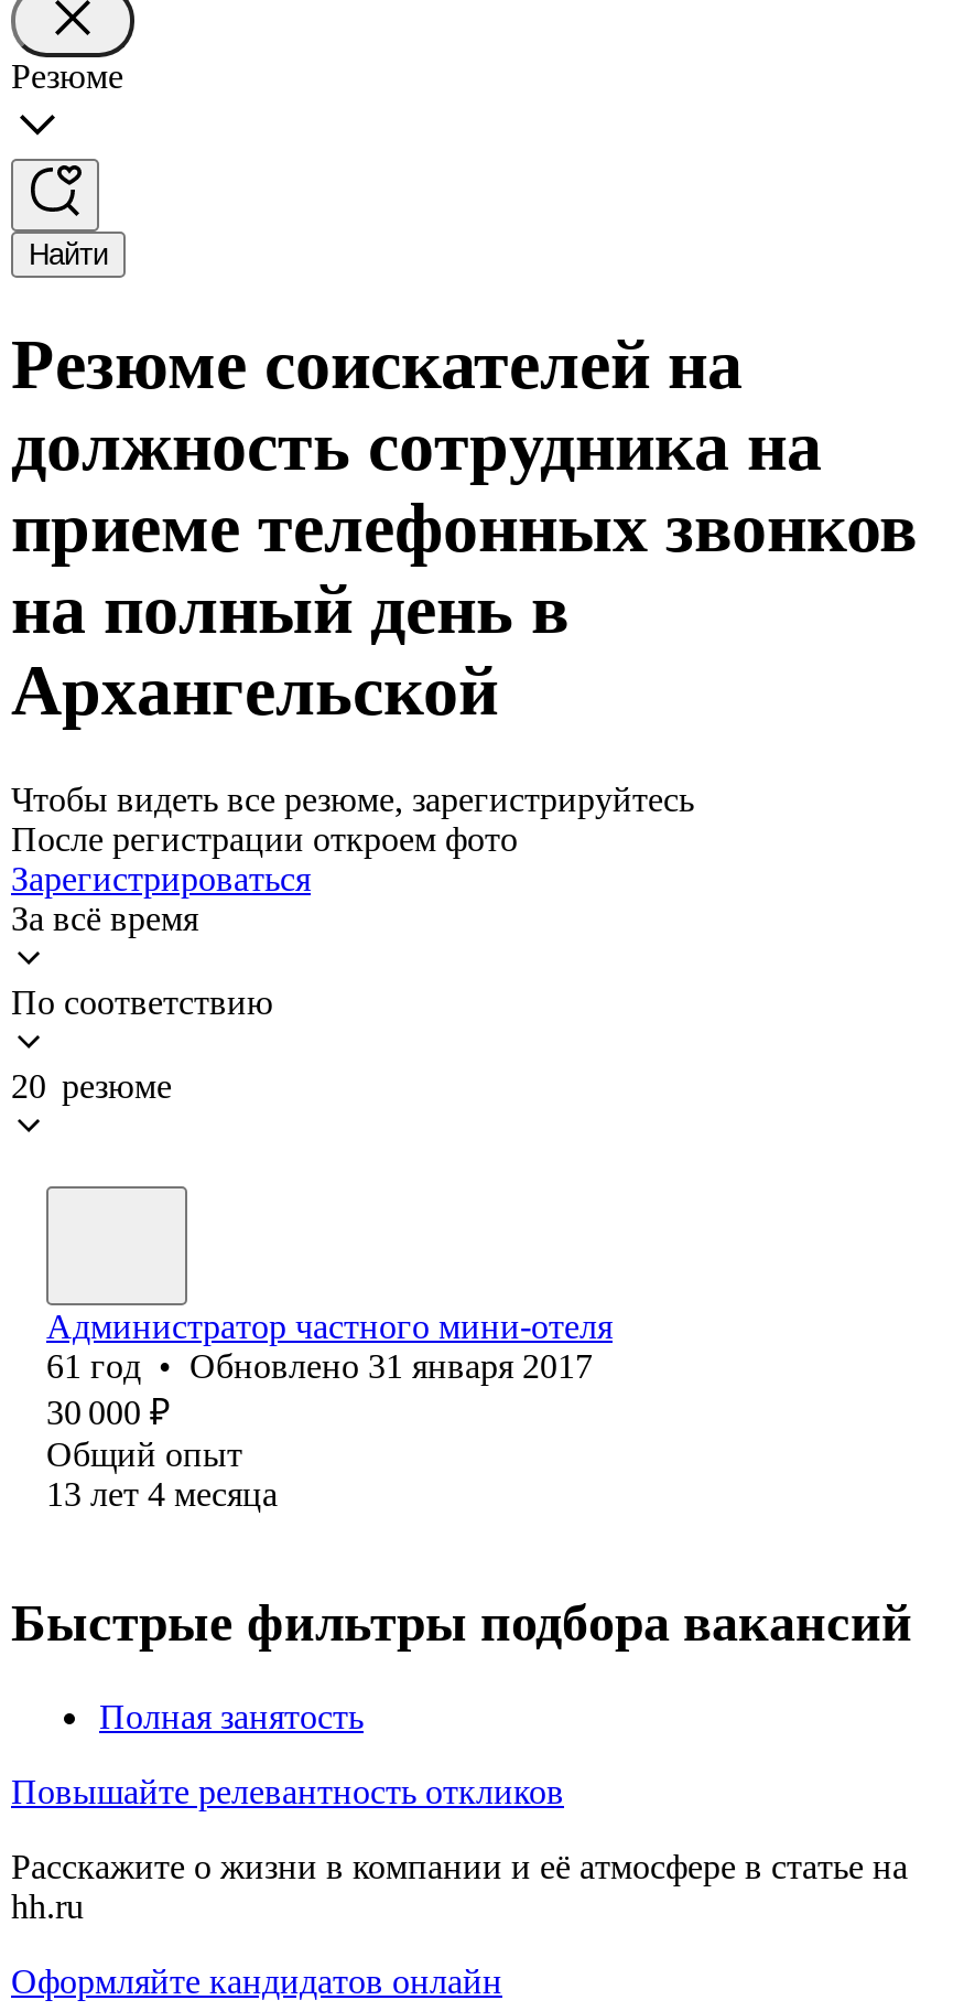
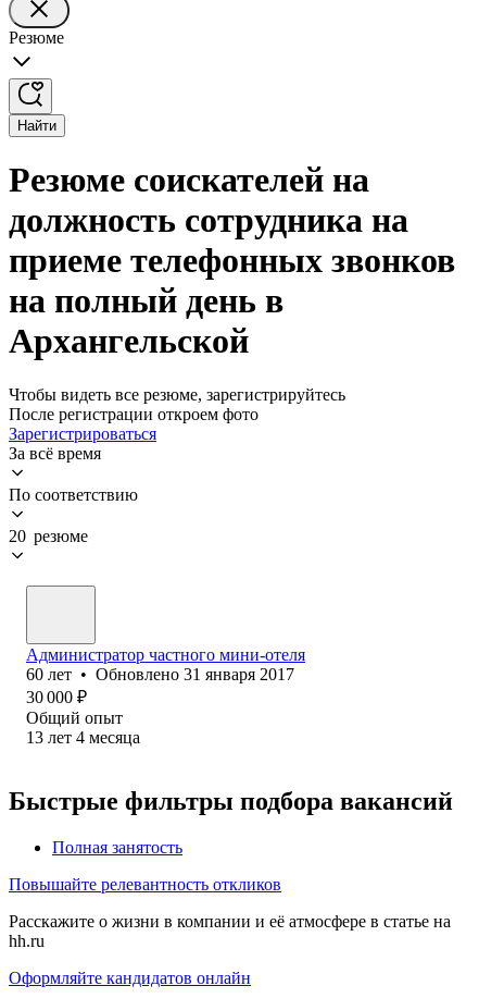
- 61 год • Обновлено 31 января 2017
+ 60 лет • Обновлено 31 января 2017
